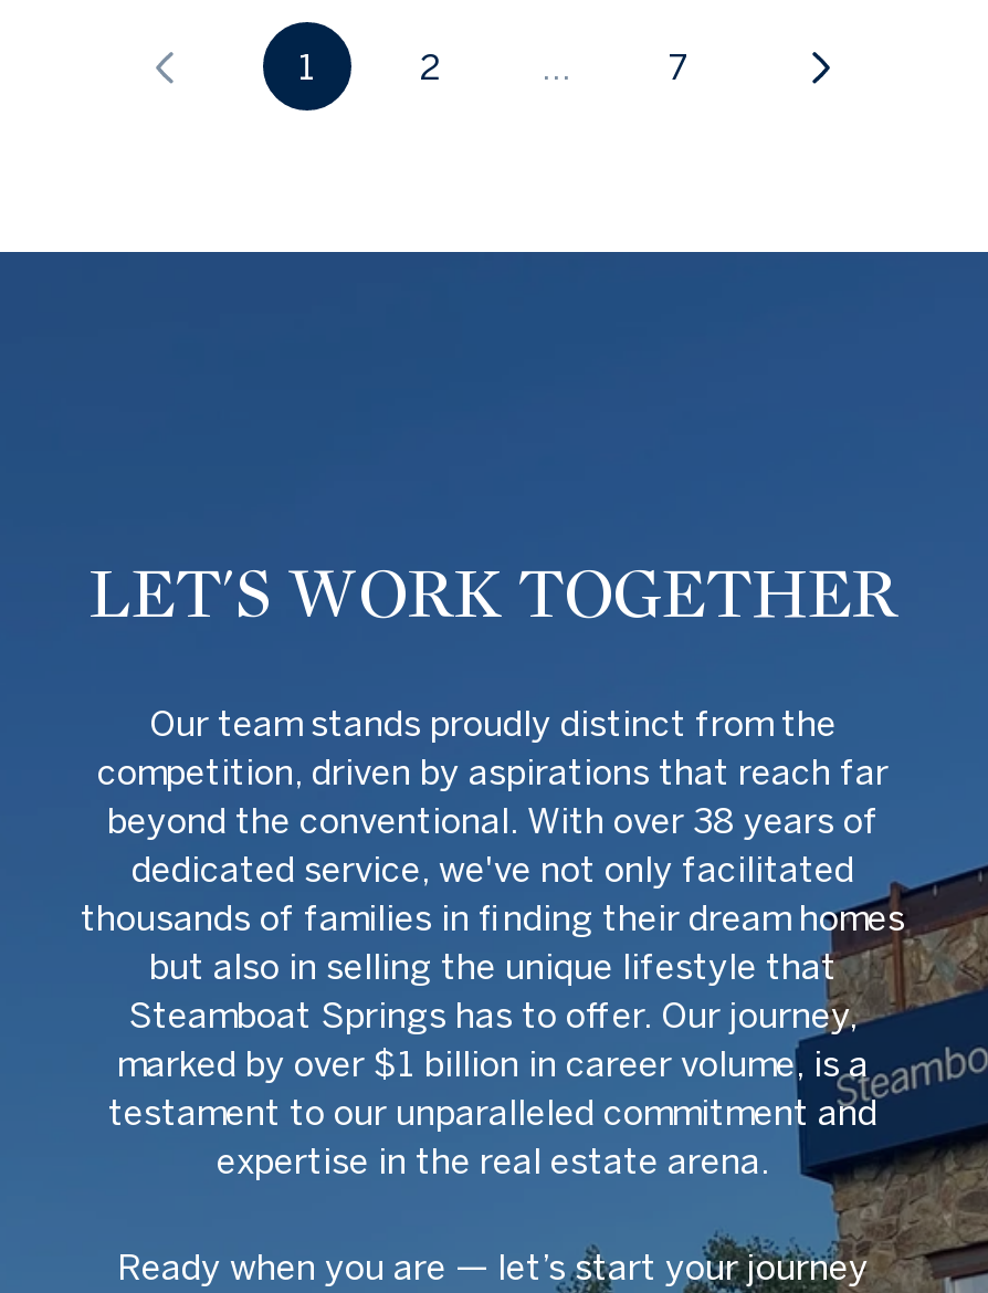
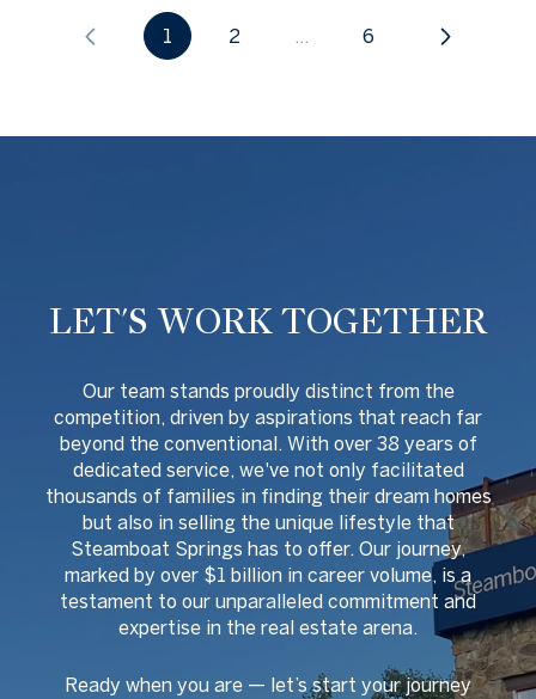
- 7
+ 6
